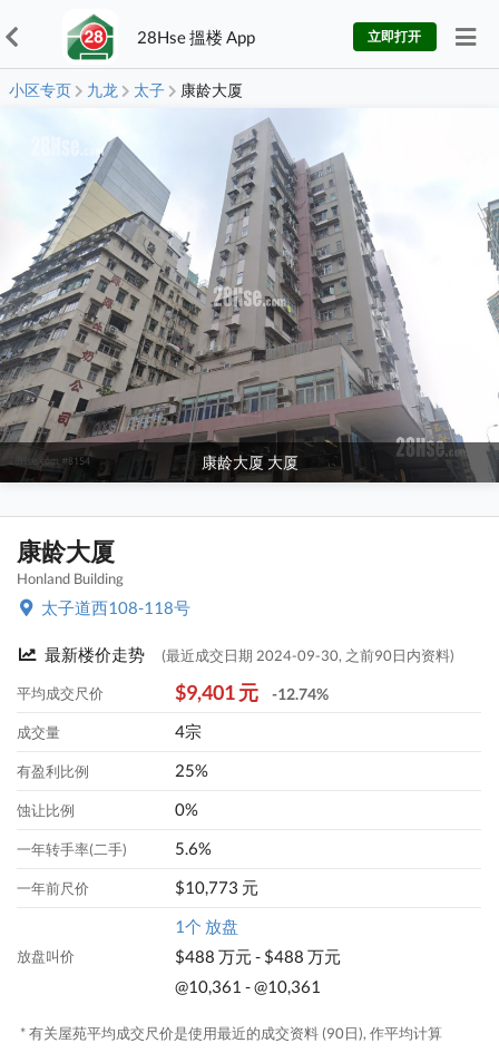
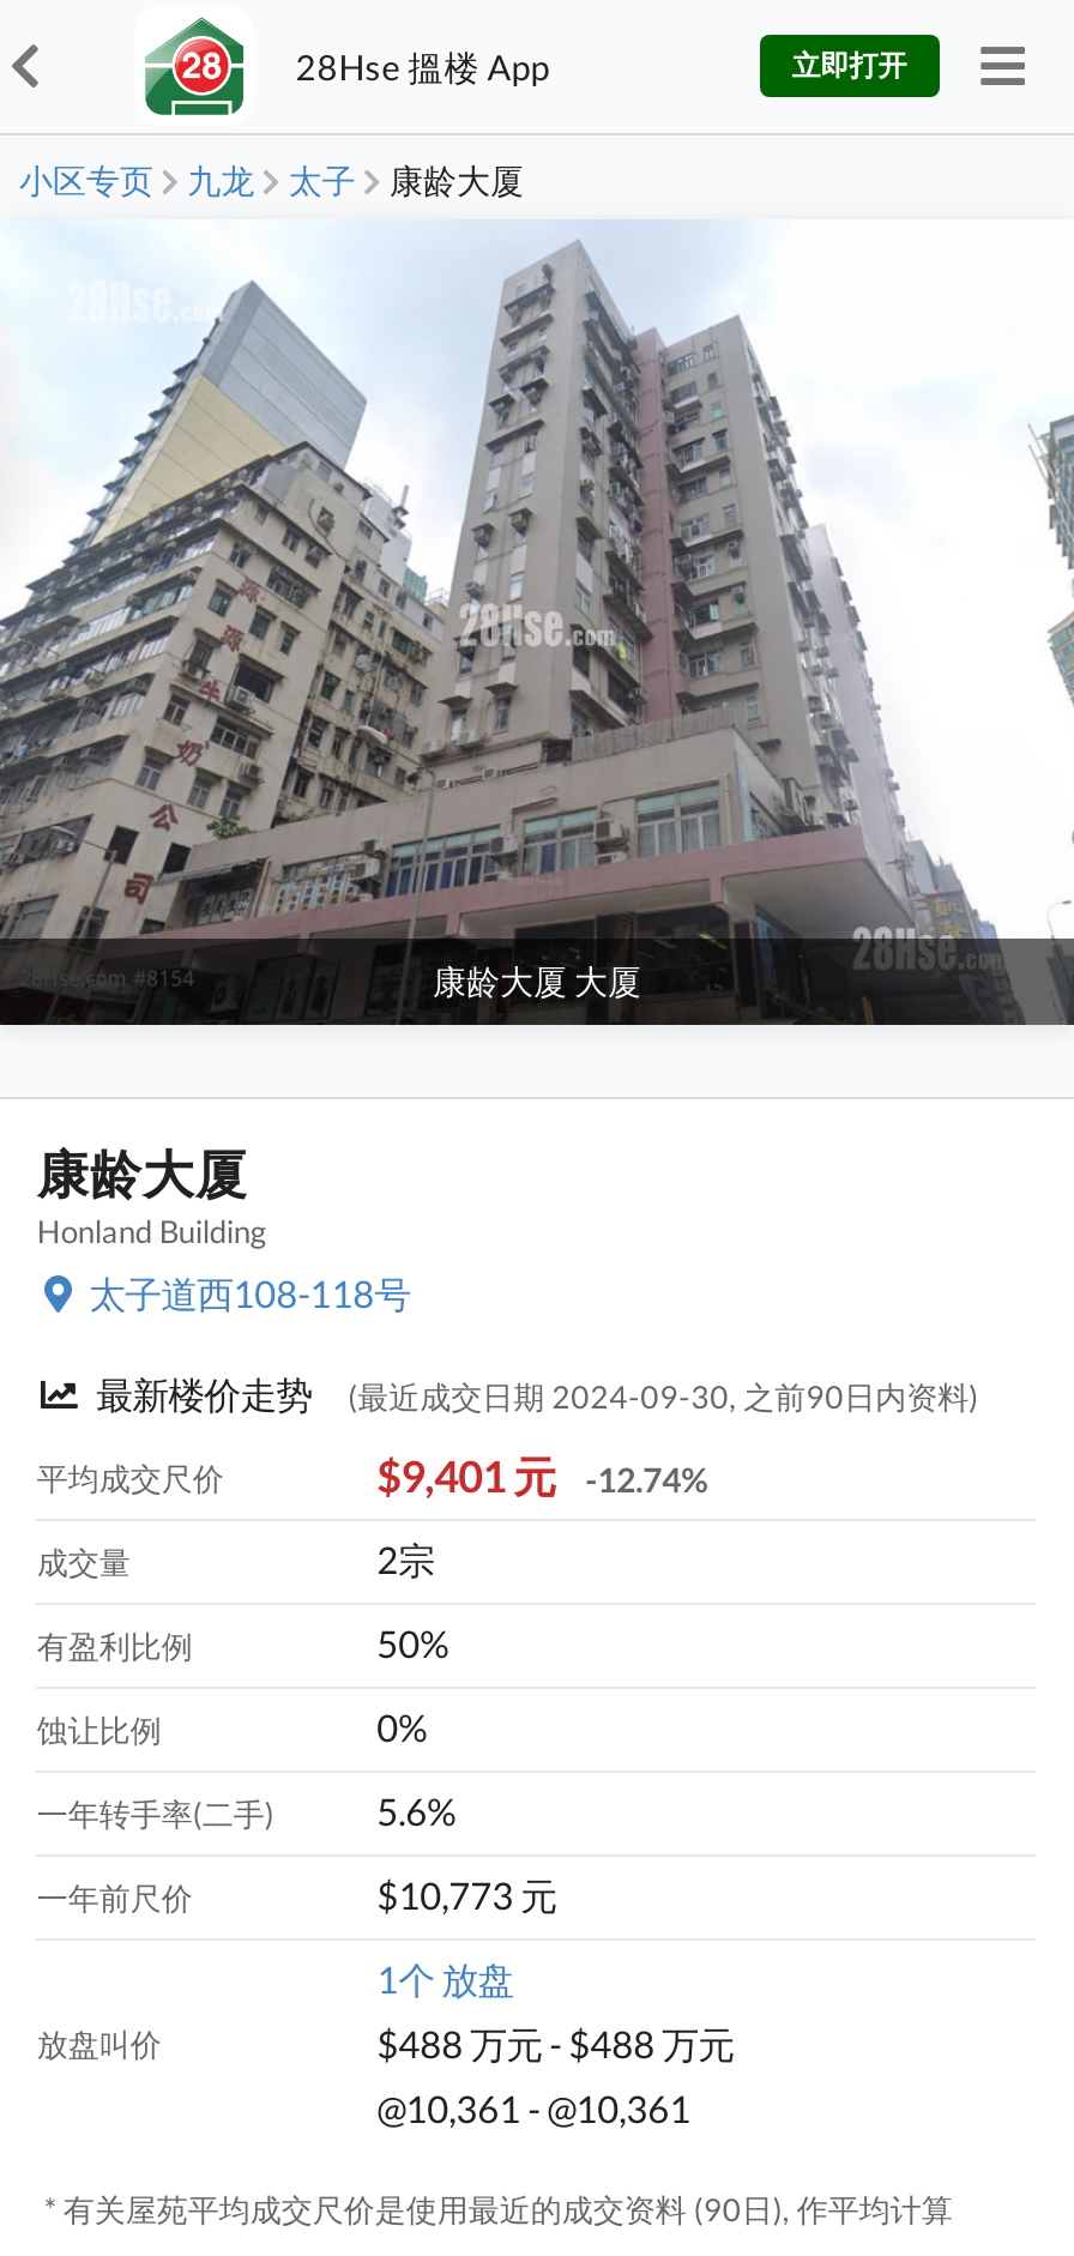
- 4宗
+ 2宗

- 25%
+ 50%
